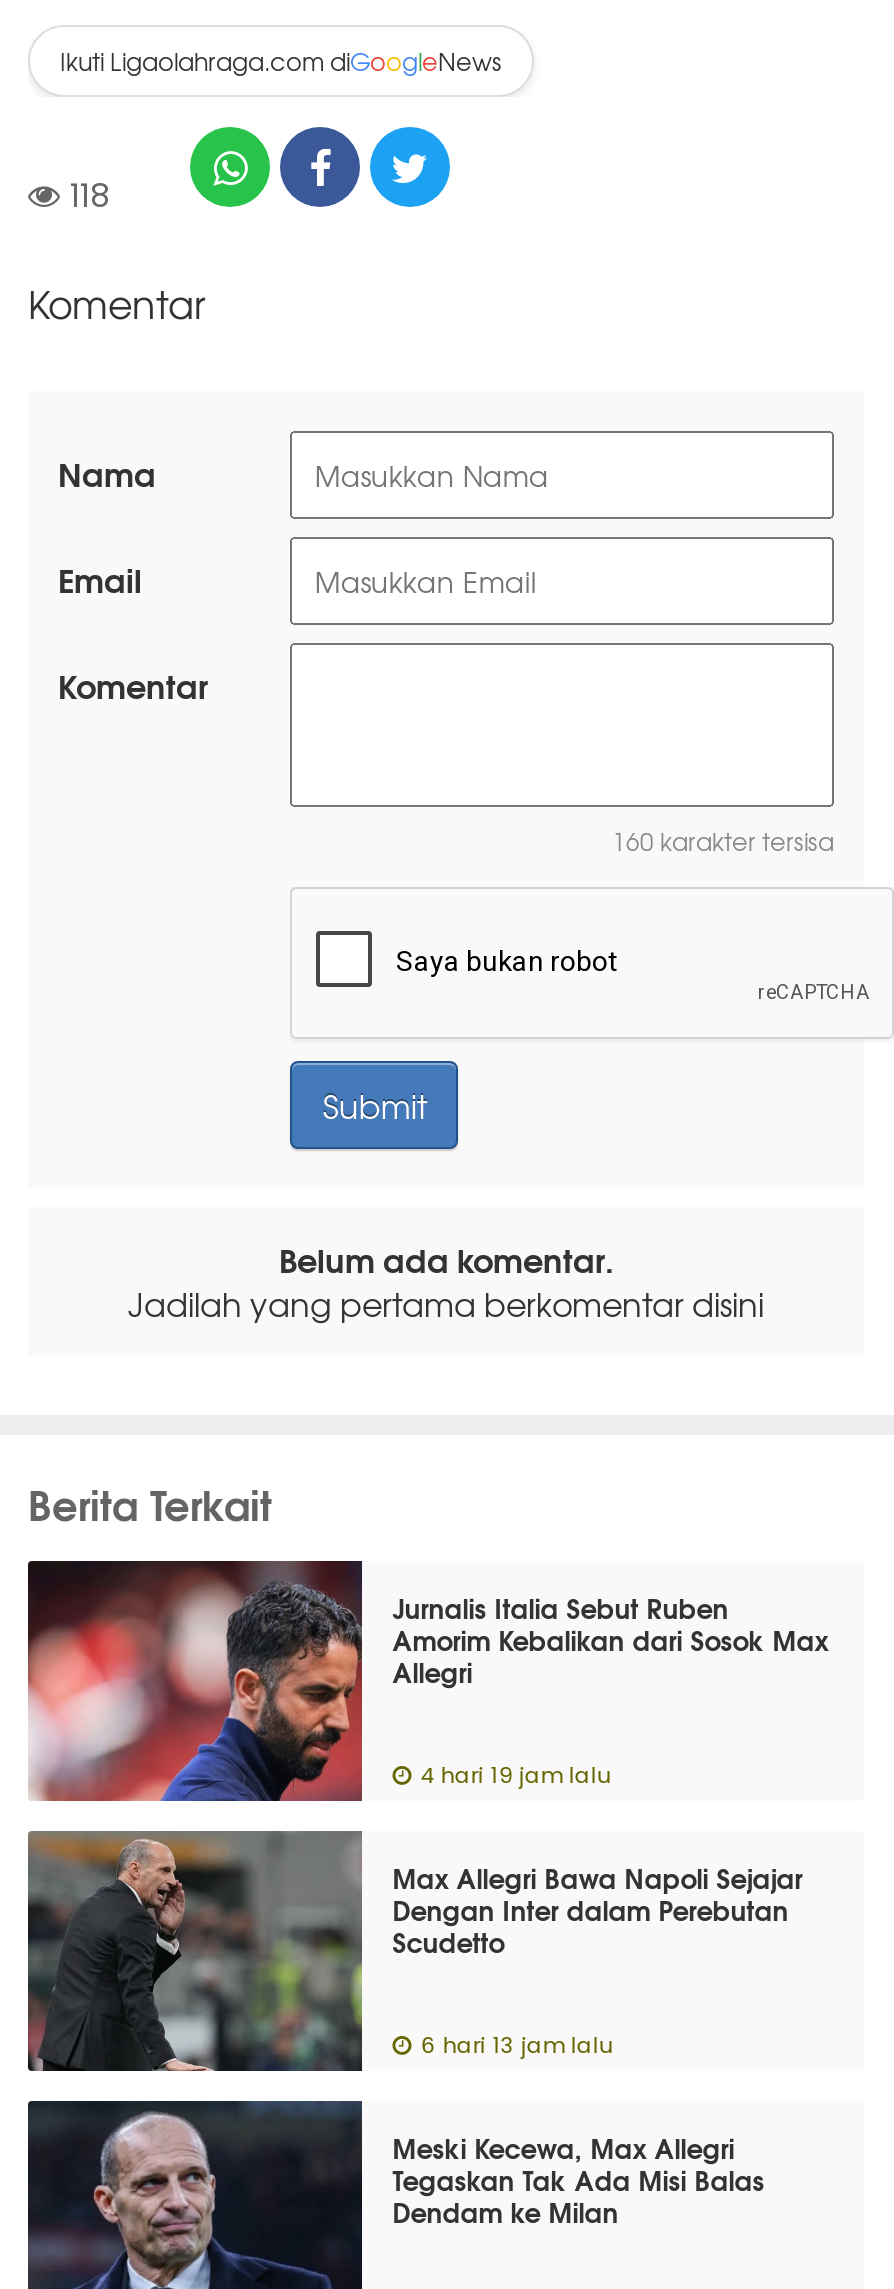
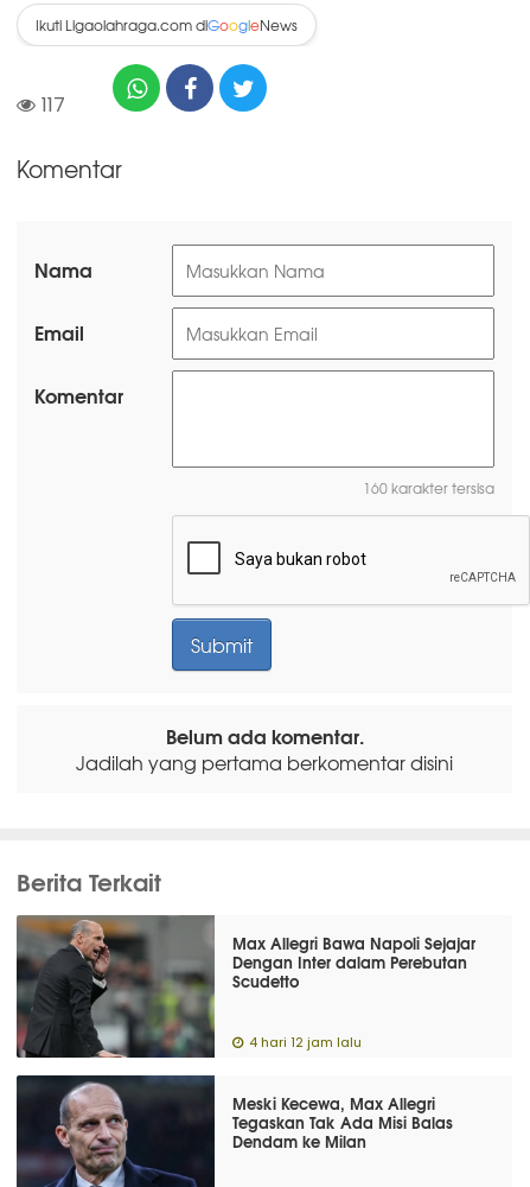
- 118
+ 117

- [image]
- Jurnalis Italia Sebut Ruben
- Amorim Kebalikan dari Sosok Max
- Allegri
- 4 hari 19 jam lalu

- 6 hari 13 jam lalu
+ 4 hari 12 jam lalu
